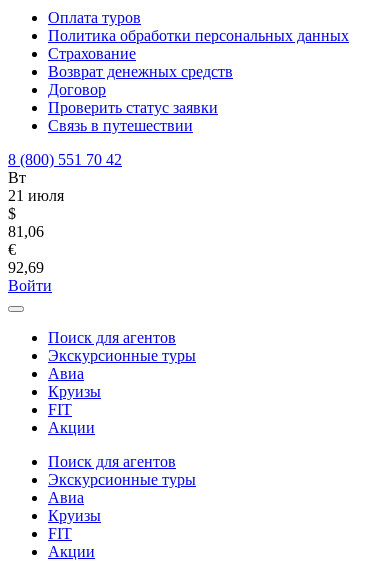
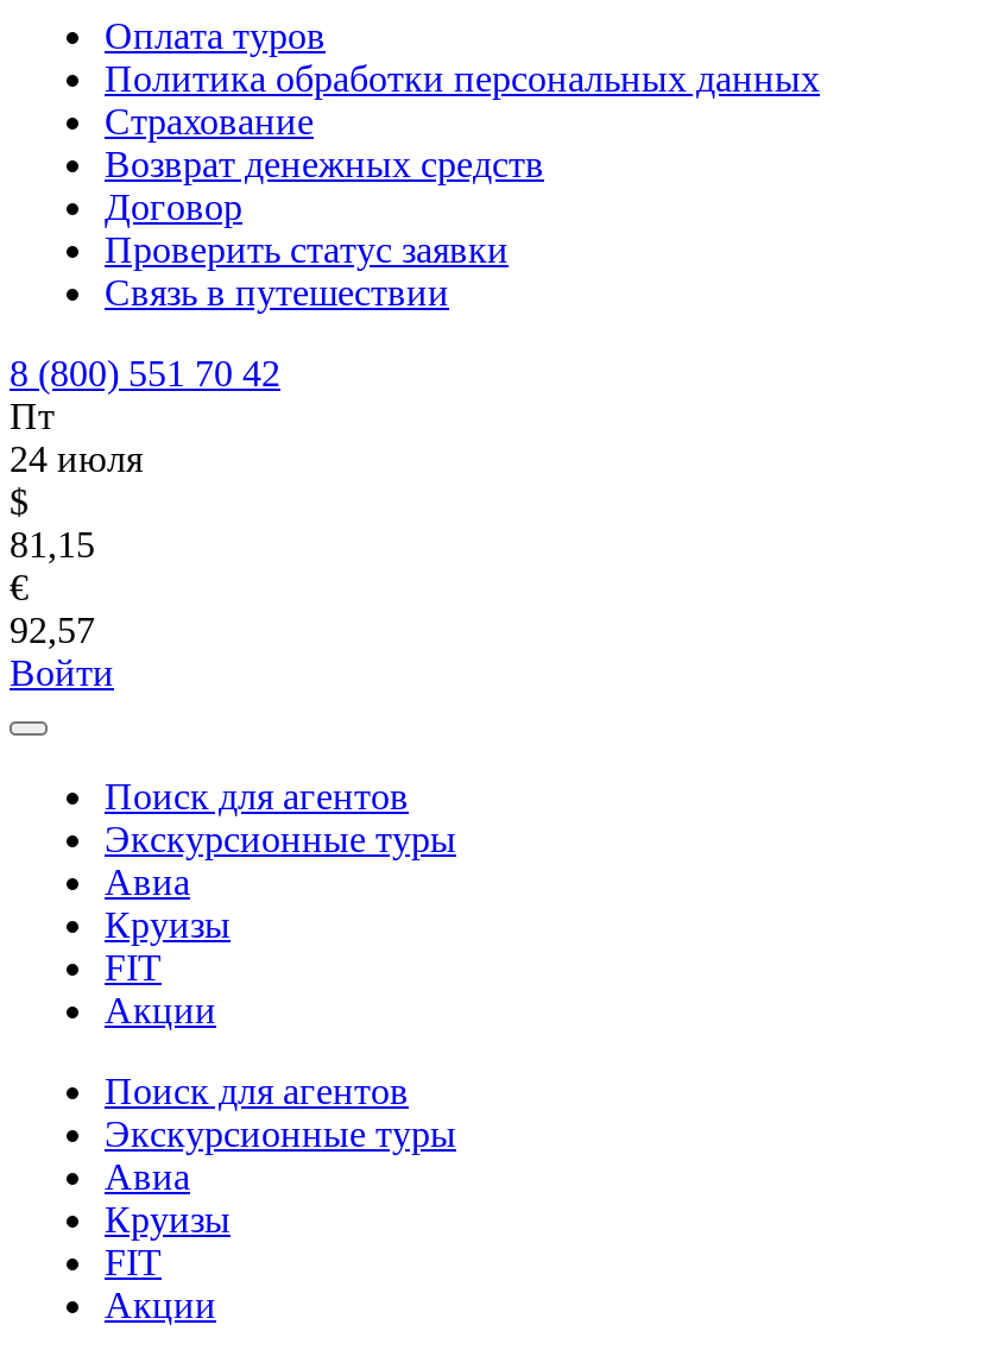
- Вт
- 21 июля
+ Пт
+ 24 июля

- 81,06
+ 81,15

- 92,69
+ 92,57
